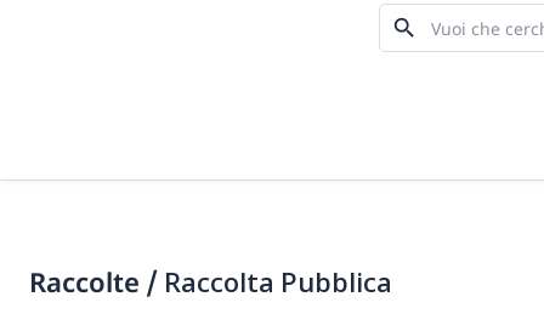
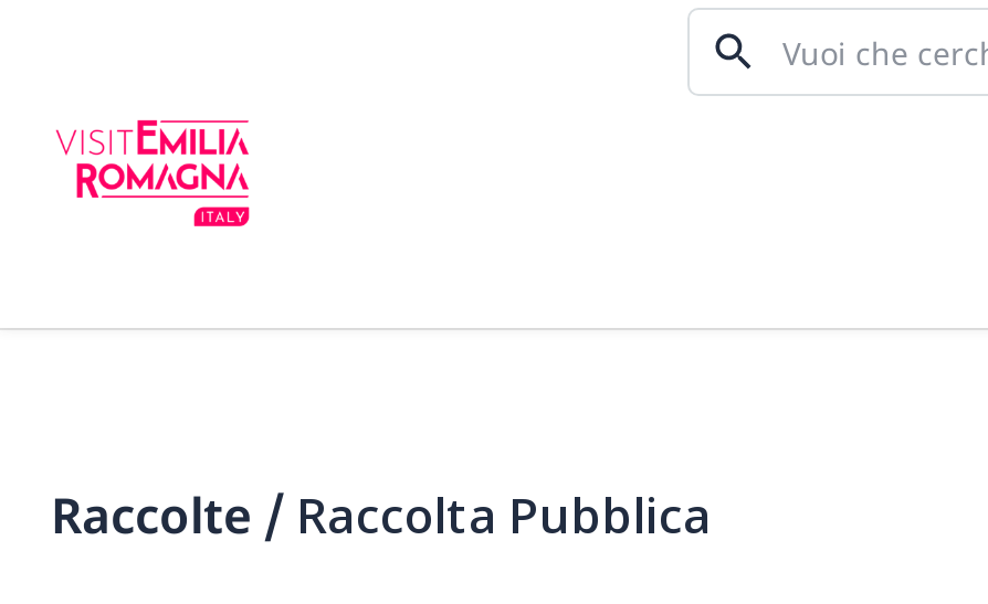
+ [image]
